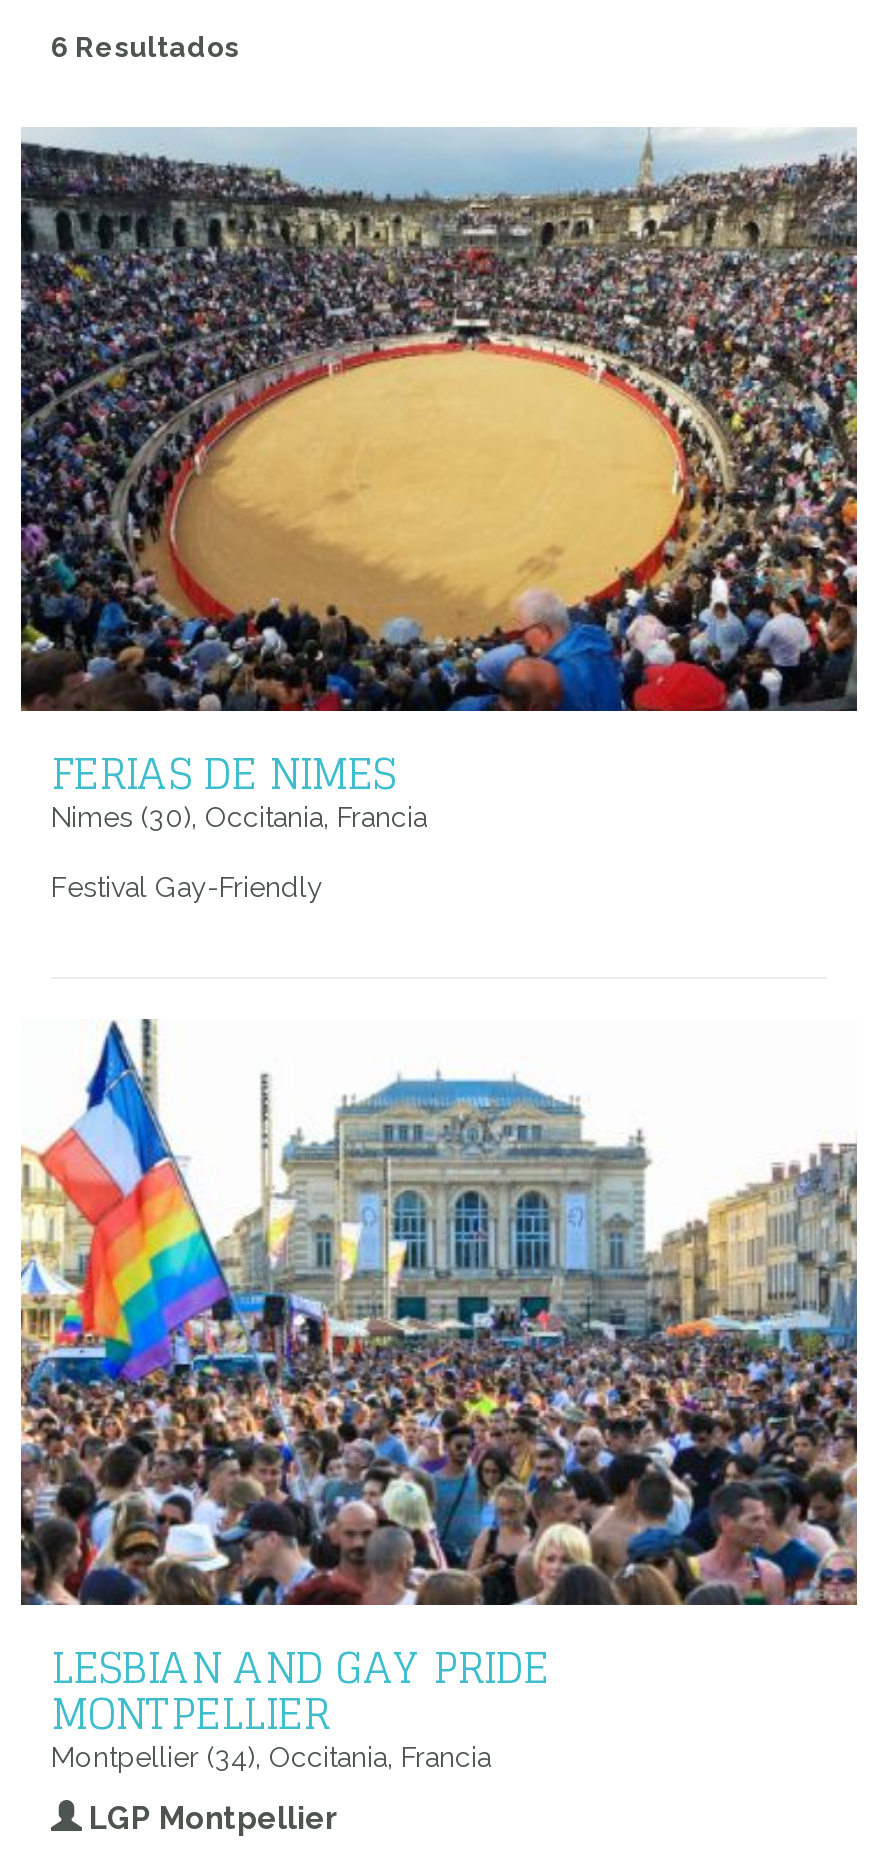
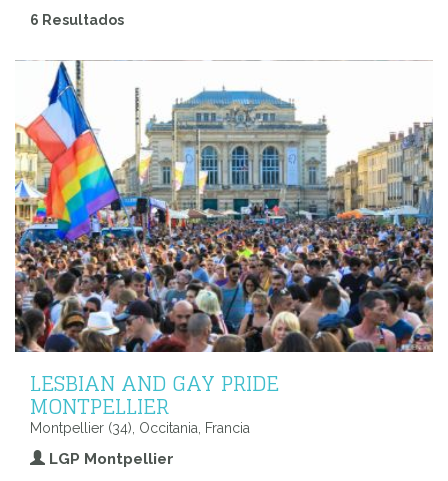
- [image]
- FERIAS DE NIMES
- Nimes (30), Occitania, Francia
- Festival Gay-Friendly
